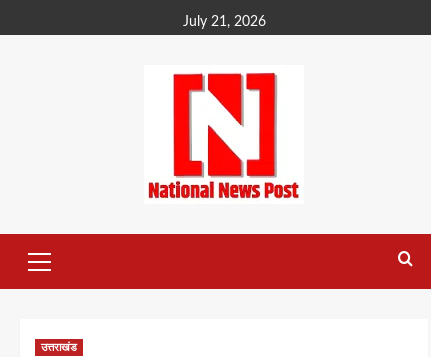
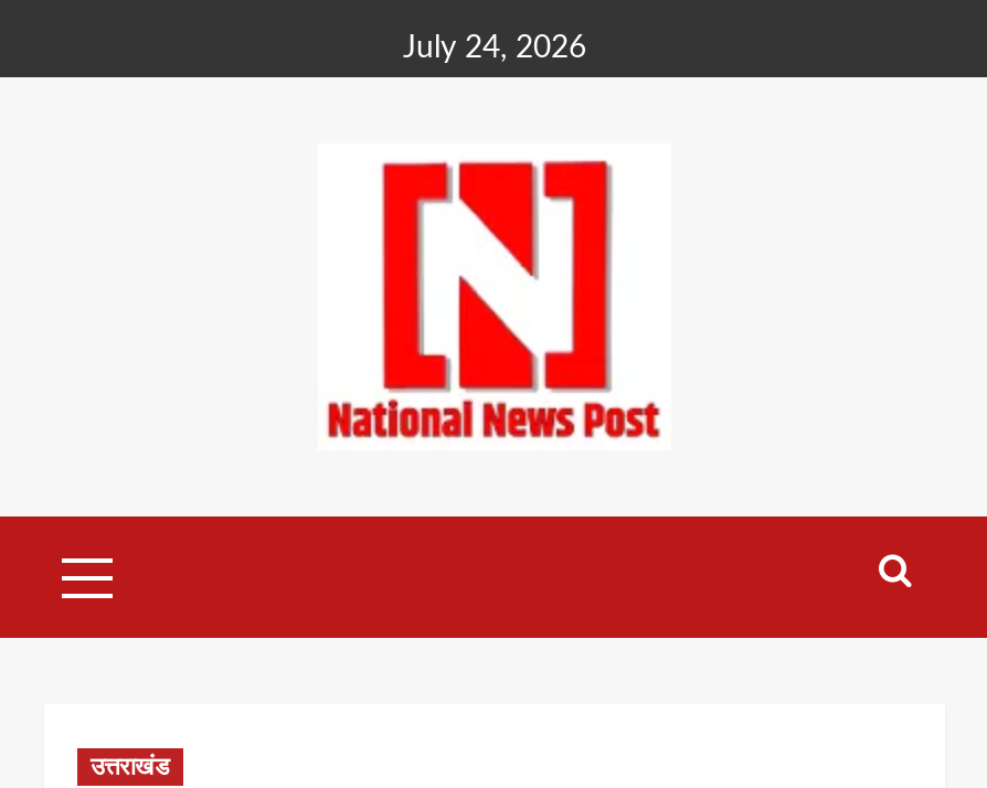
- July 21, 2026
+ July 24, 2026
